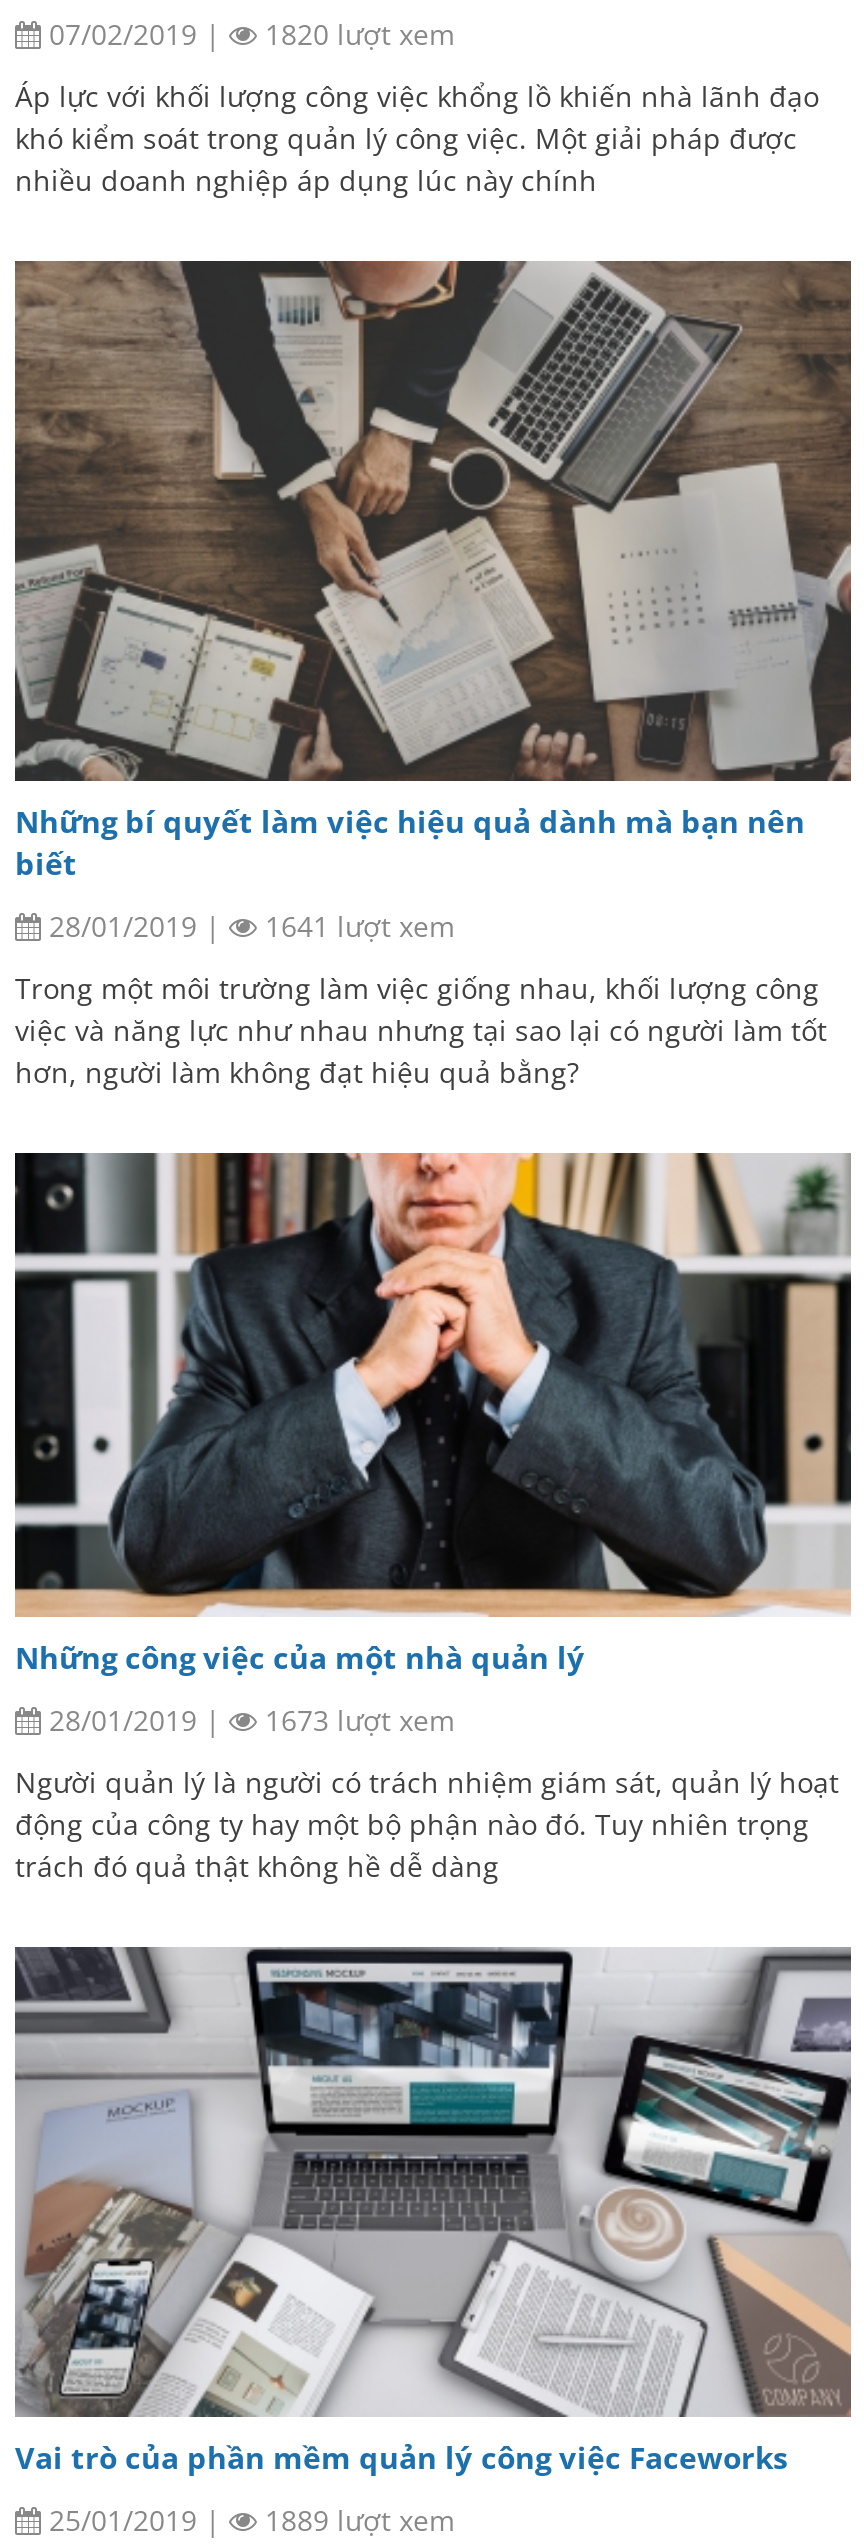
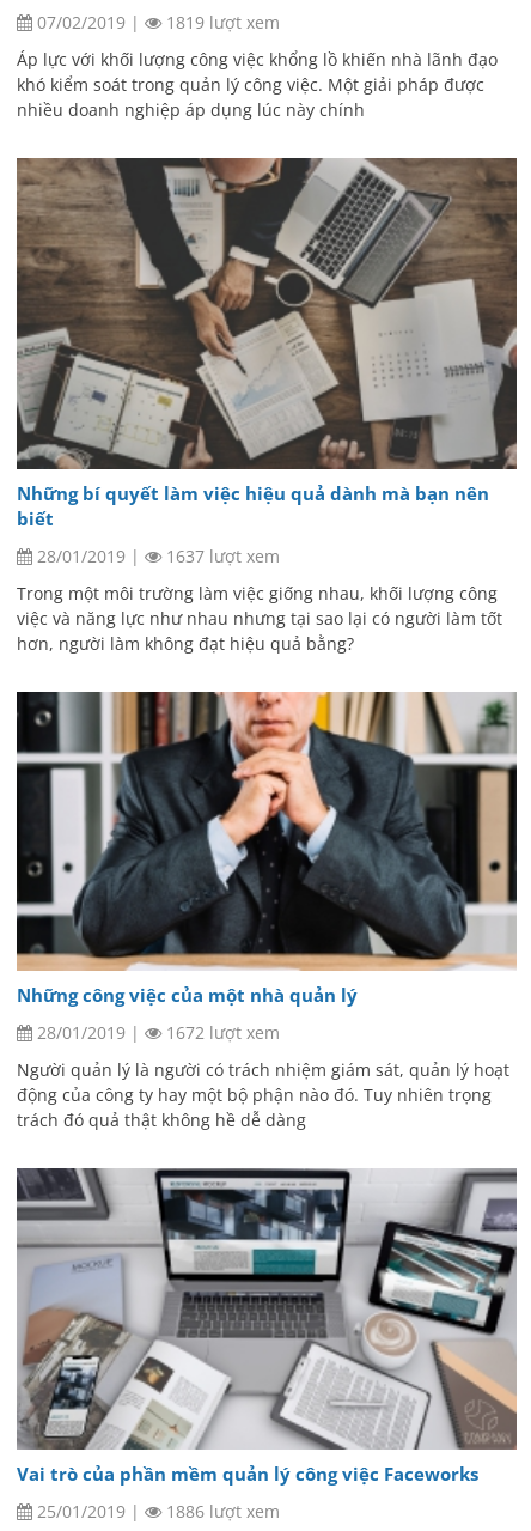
- 1820 lượt xem
+ 1819 lượt xem

- 1641 lượt xem
+ 1637 lượt xem

- 1673 lượt xem
+ 1672 lượt xem

- 1889 lượt xem
+ 1886 lượt xem
